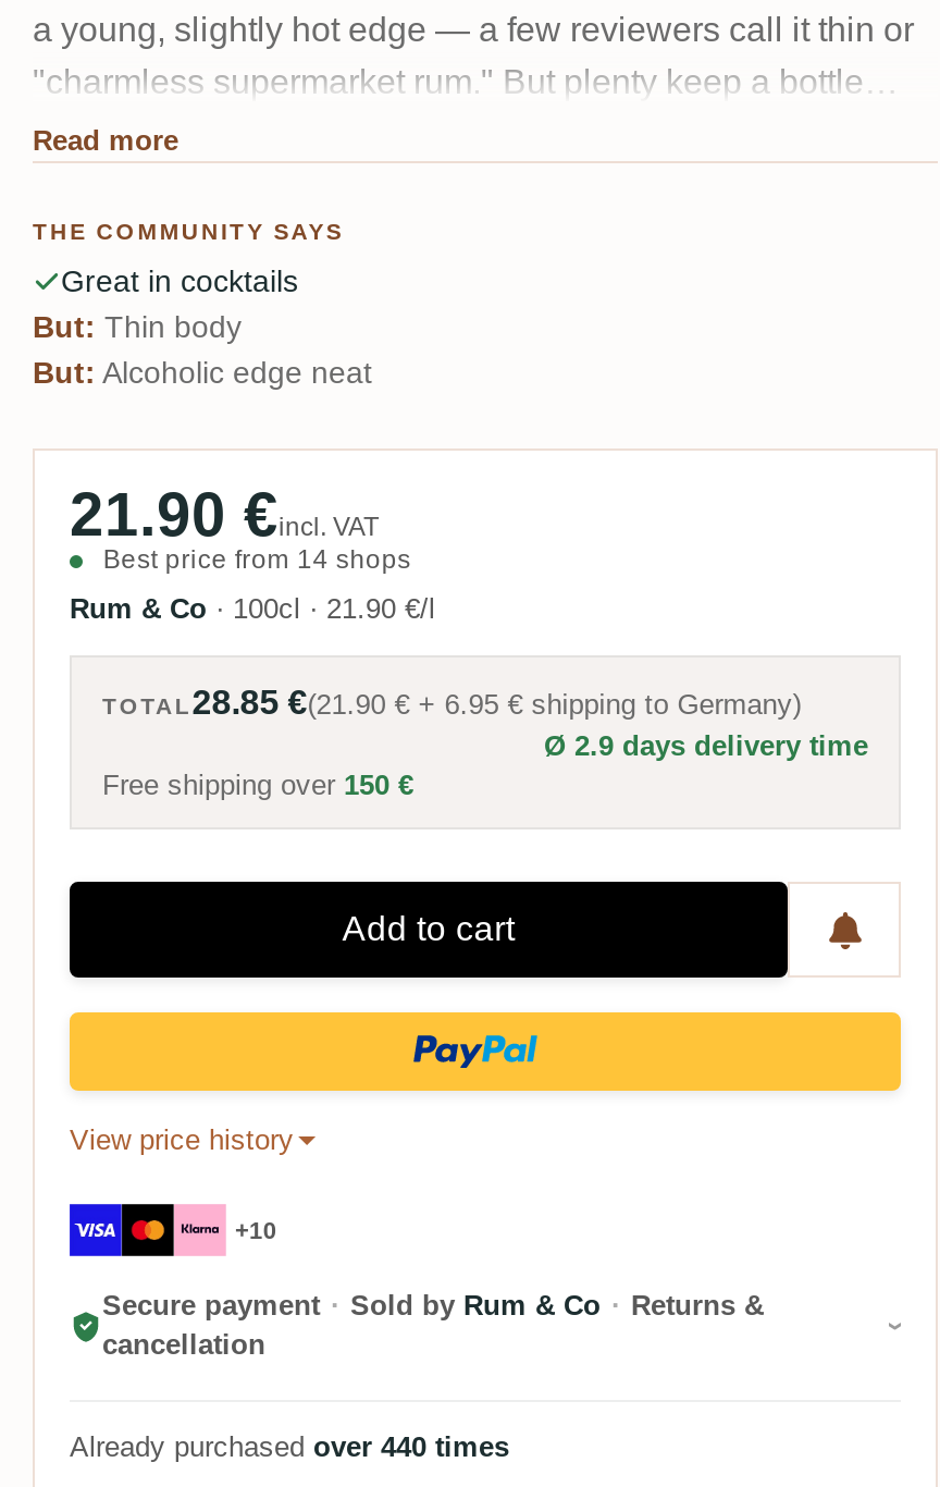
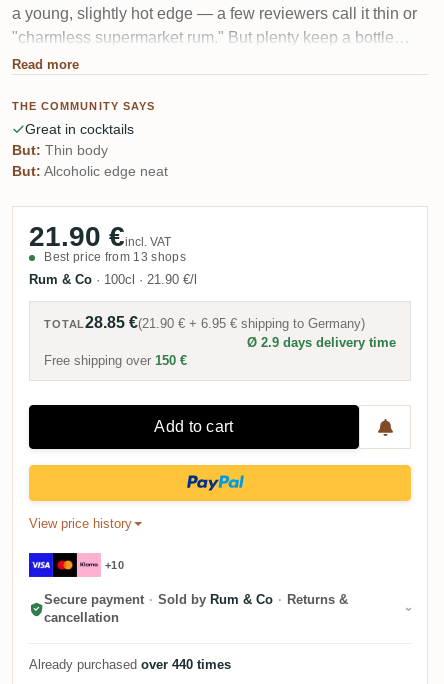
- Best price from 14 shops
+ Best price from 13 shops
